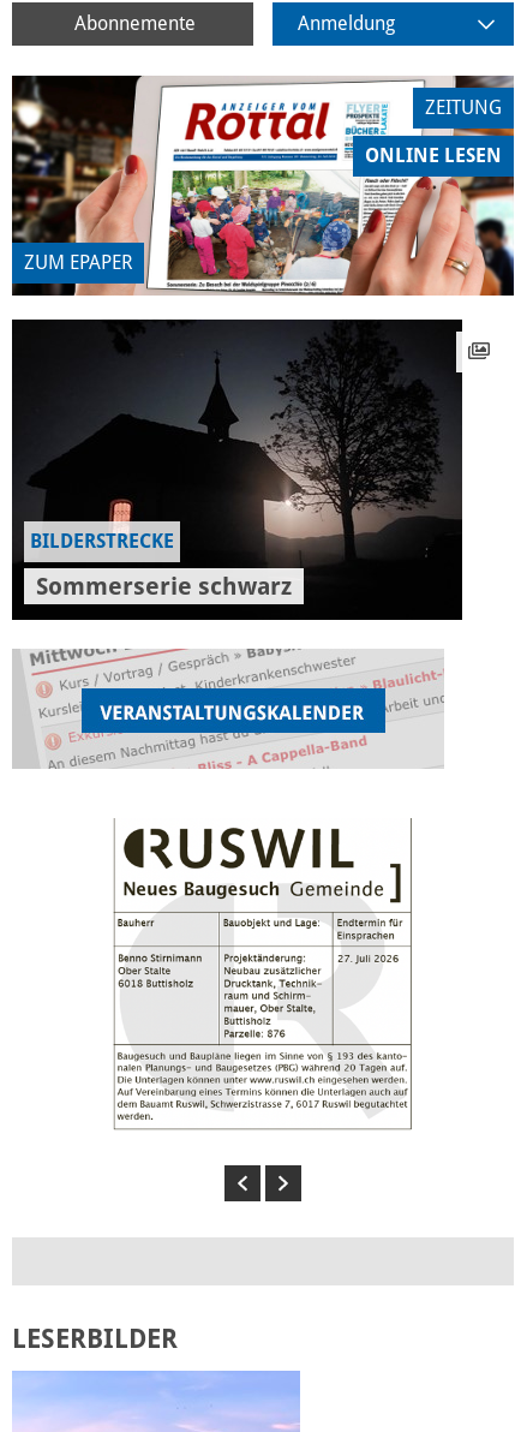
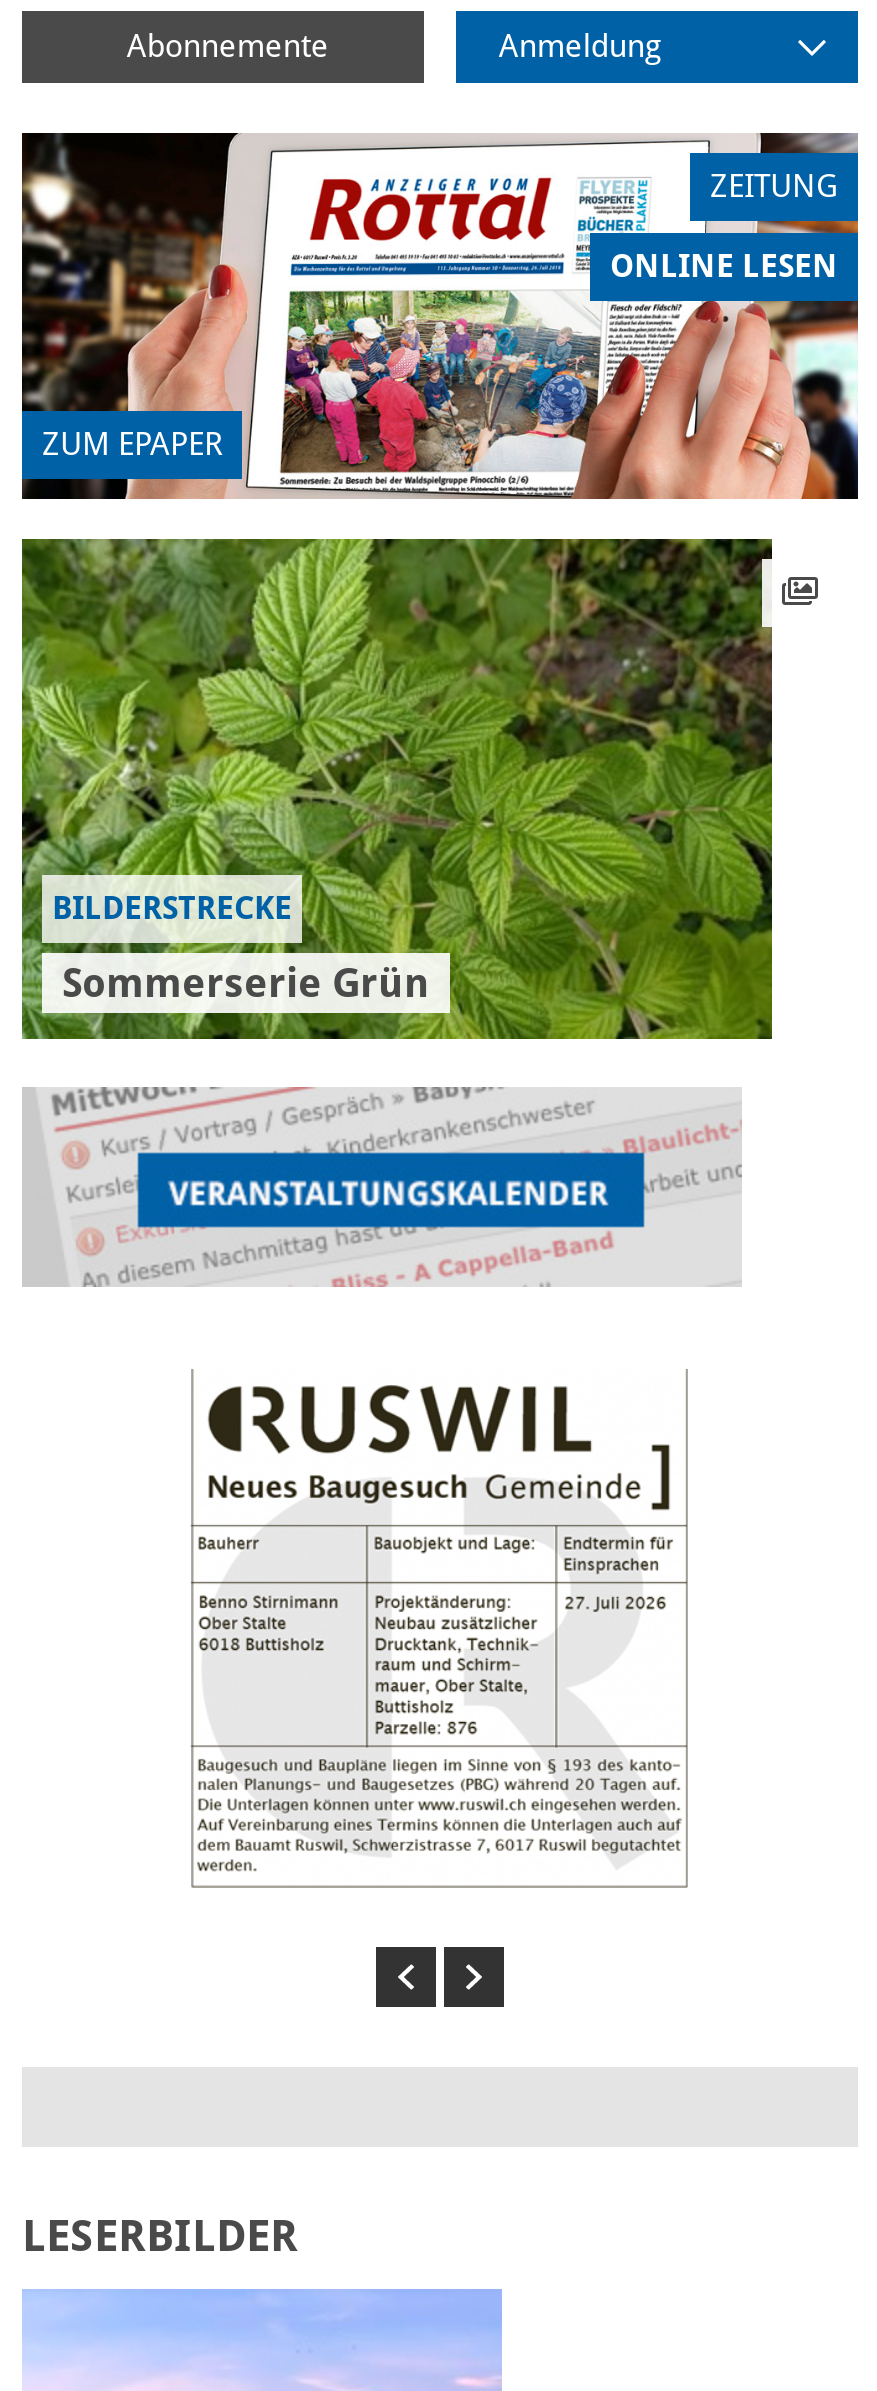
- [image]
- Sommerserie schwarz
+ [image]
+ Sommerserie Grün
